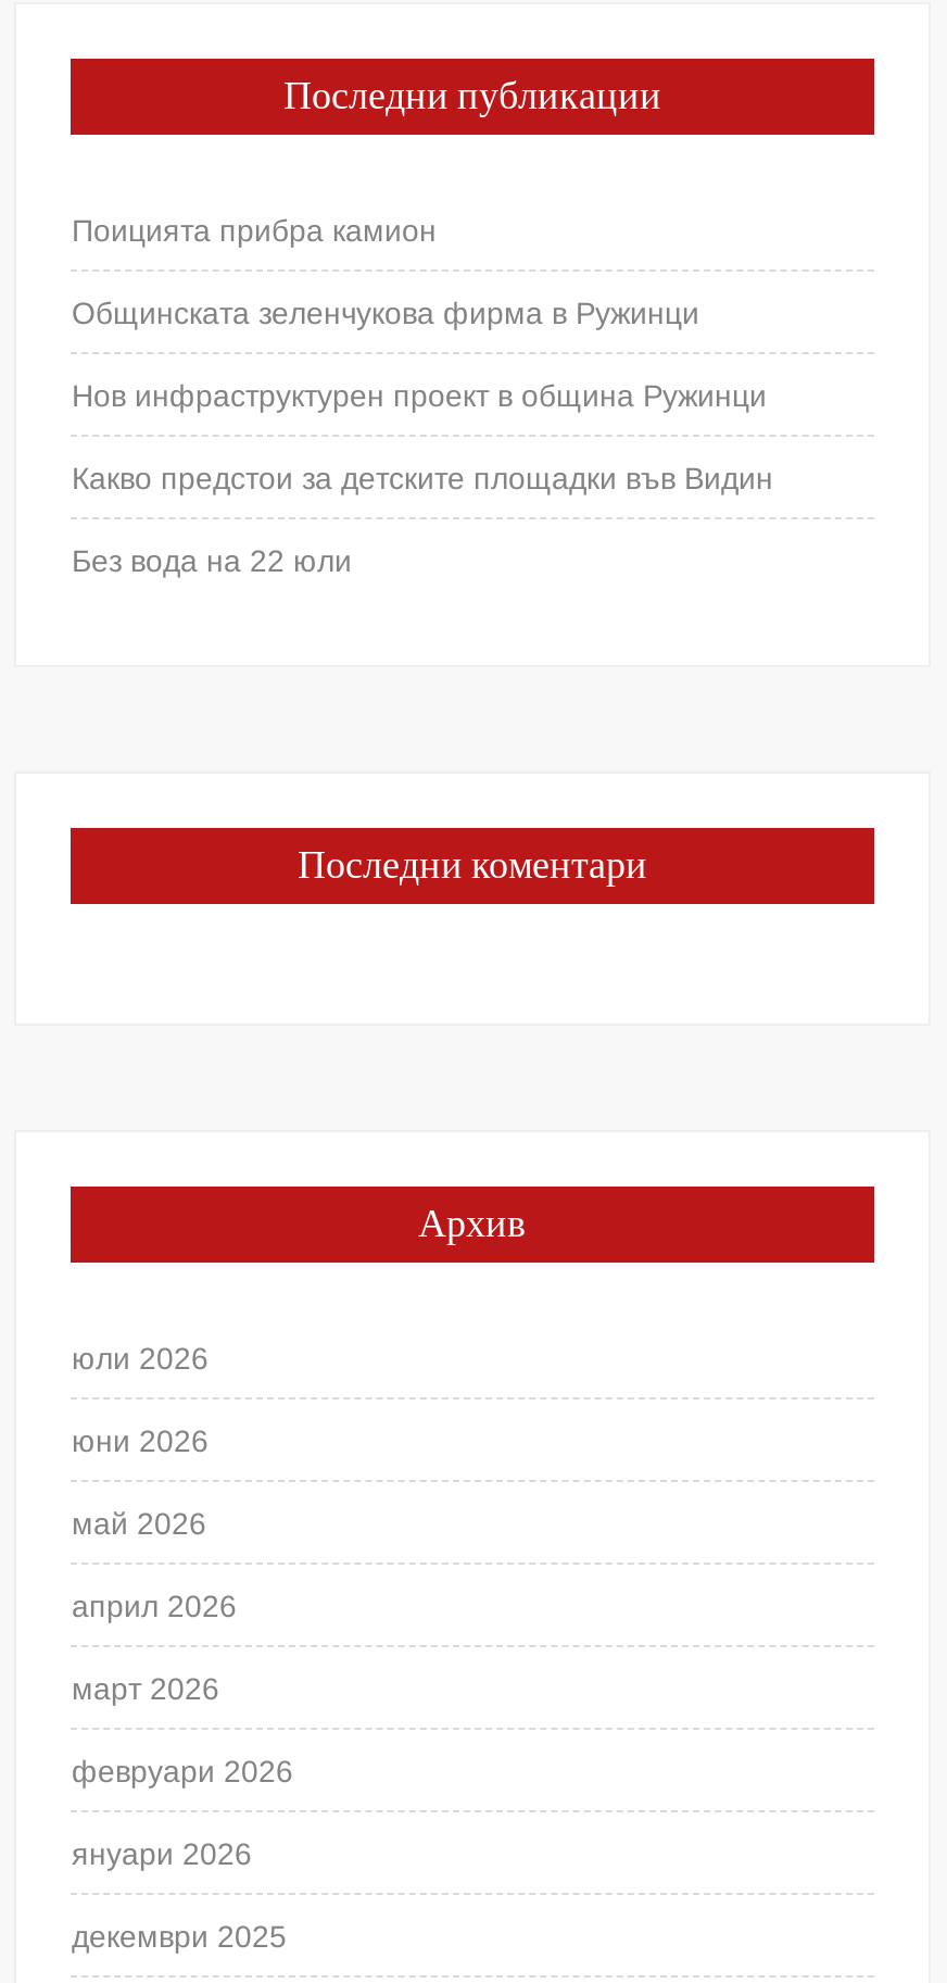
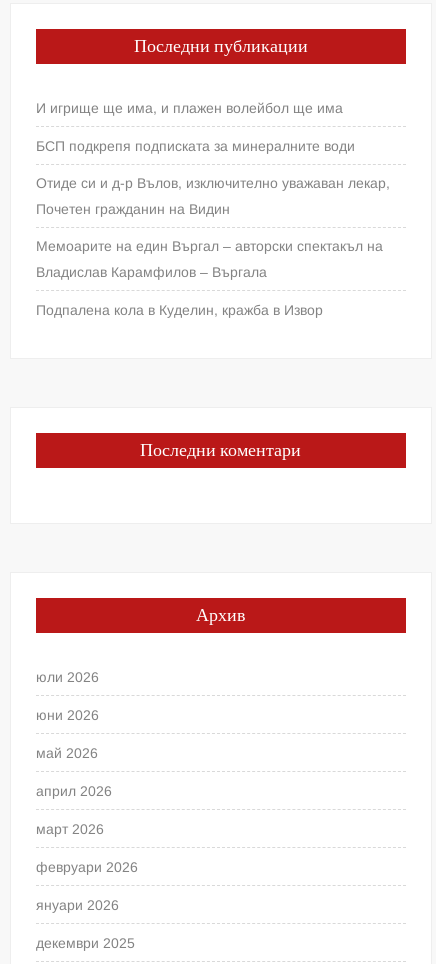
- Поицията прибра камион
- Общинската зеленчукова фирма в Ружинци
- Нов инфраструктурен проект в община Ружинци
- Какво предстои за детските площадки във Видин
- Без вода на 22 юли
+ И игрище ще има, и плажен волейбол ще има
+ БСП подкрепя подписката за минералните води
+ Отиде си и д-р Вълов, изключително уважаван лекар,
+ Почетен гражданин на Видин
+ Мемоарите на един Въргал – авторски спектакъл на
+ Владислав Карамфилов – Въргала
+ Подпалена кола в Куделин, кражба в Извор
